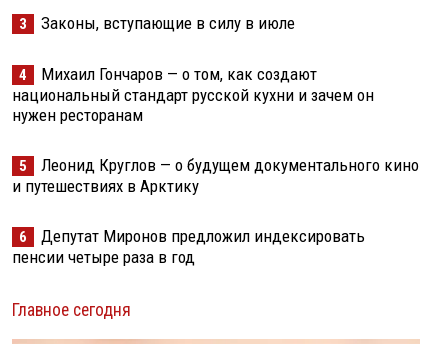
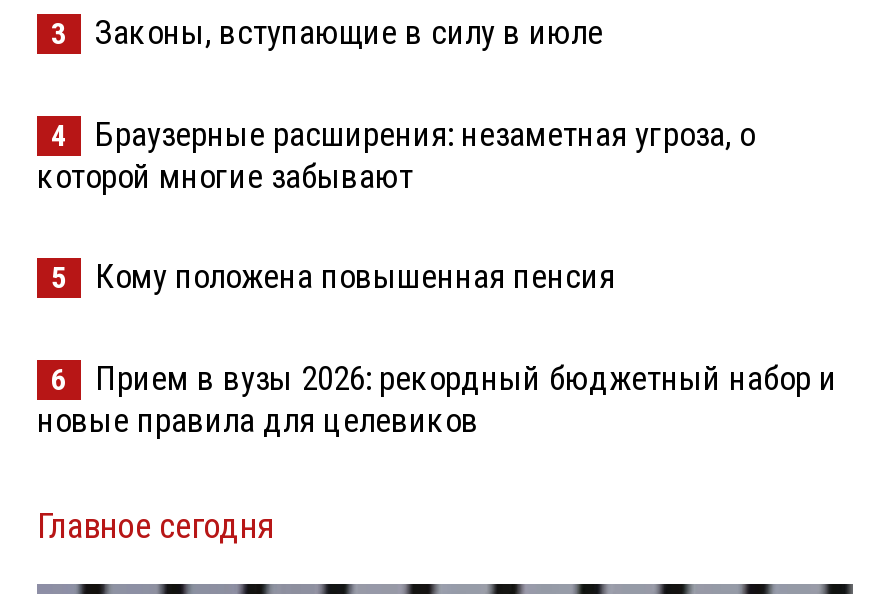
- Михаил Гончаров — о том, как создают
- национальный стандарт русской кухни и зачем он
- нужен ресторанам
+ Браузерные расширения: незаметная угроза, о
+ которой многие забывают

- Леонид Круглов — о будущем документального кино
- и путешествиях в Арктику
+ Кому положена повышенная пенсия

- Депутат Миронов предложил индексировать
- пенсии четыре раза в год
+ Прием в вузы 2026: рекордный бюджетный набор и
+ новые правила для целевиков
